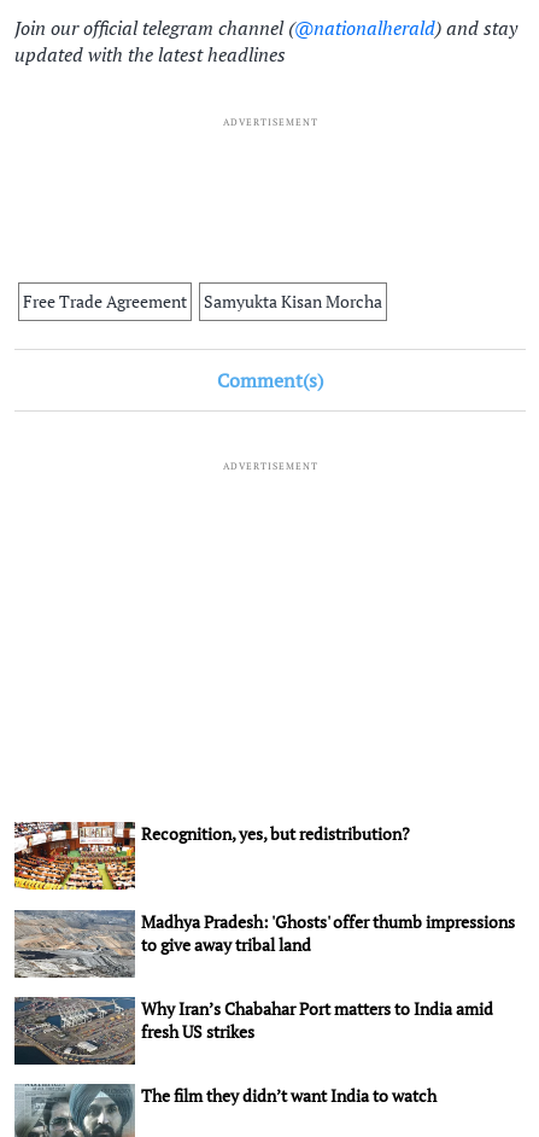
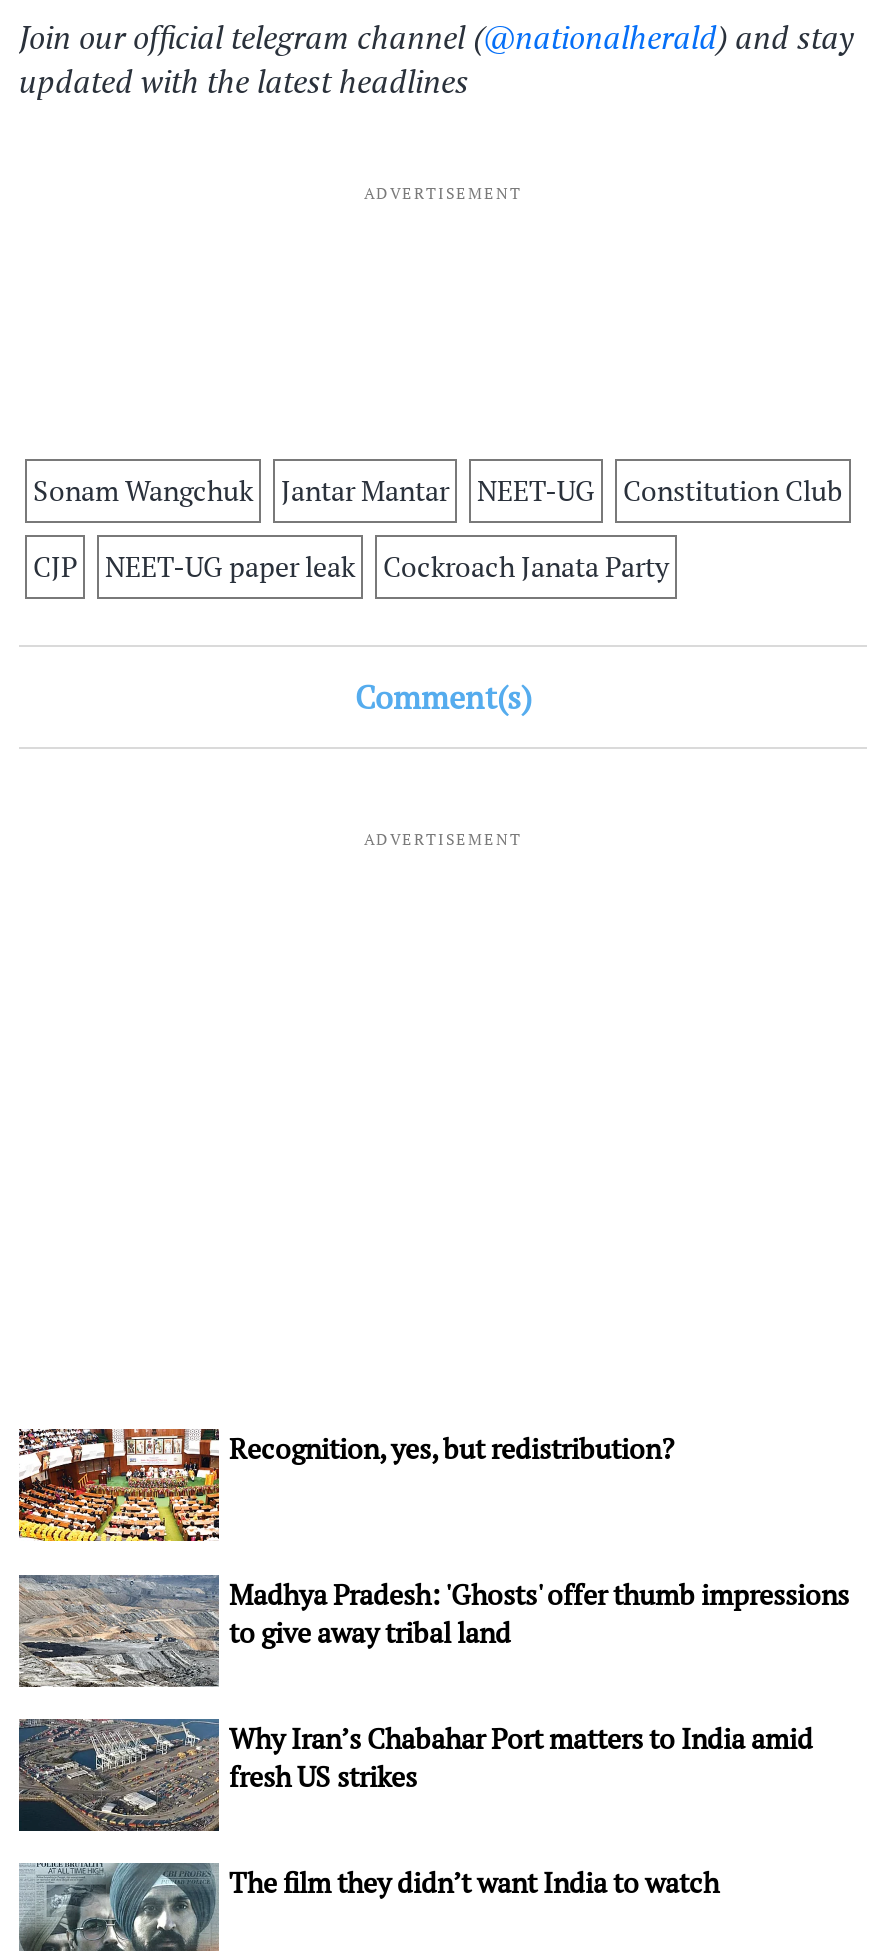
- Free Trade Agreement
- Samyukta Kisan Morcha
+ Sonam Wangchuk
+ Jantar Mantar
+ NEET-UG
+ Constitution Club
+ CJP
+ NEET-UG paper leak
+ Cockroach Janata Party
